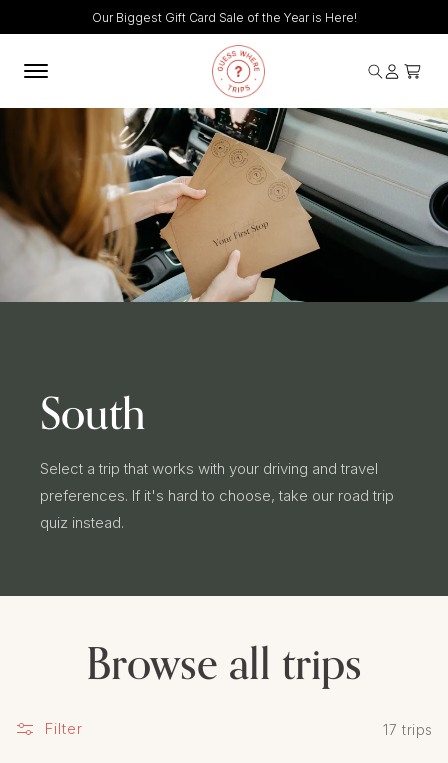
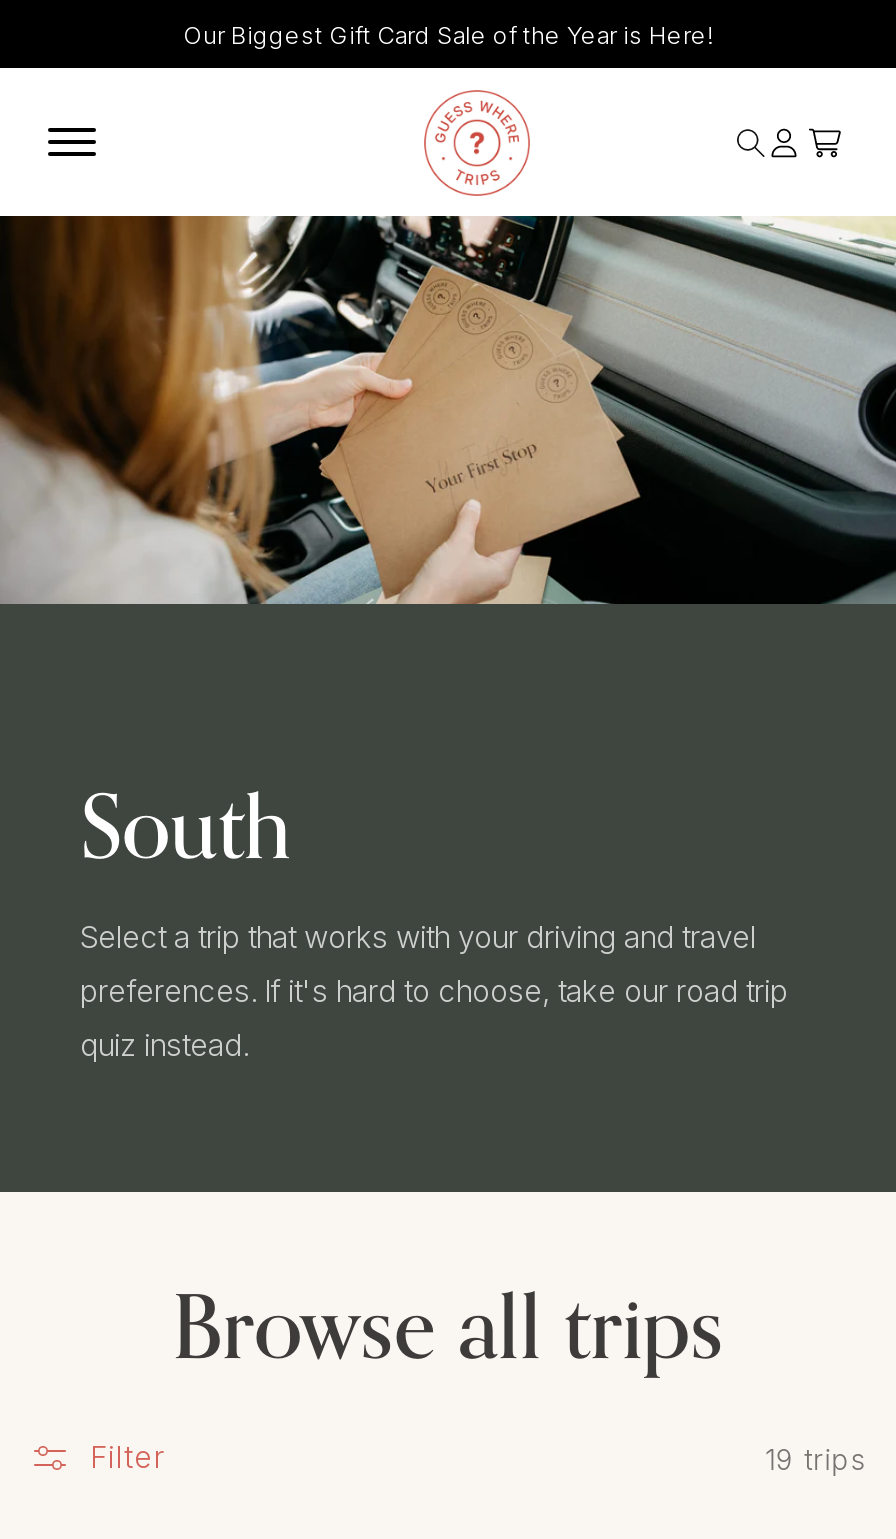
- 17 trips
+ 19 trips
